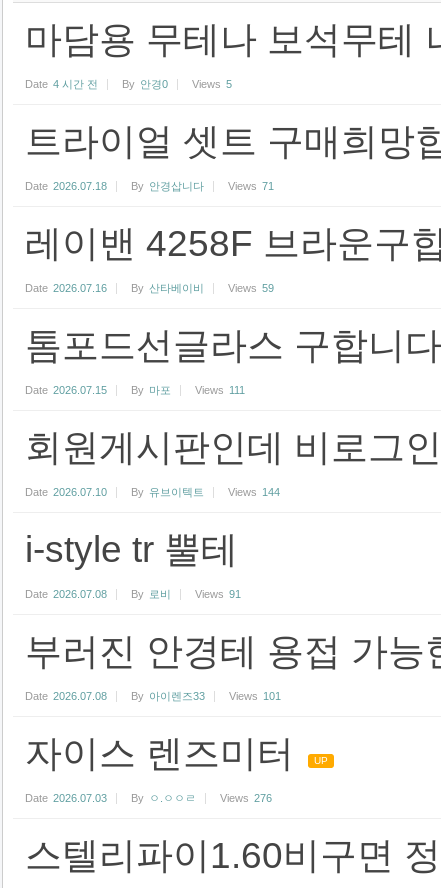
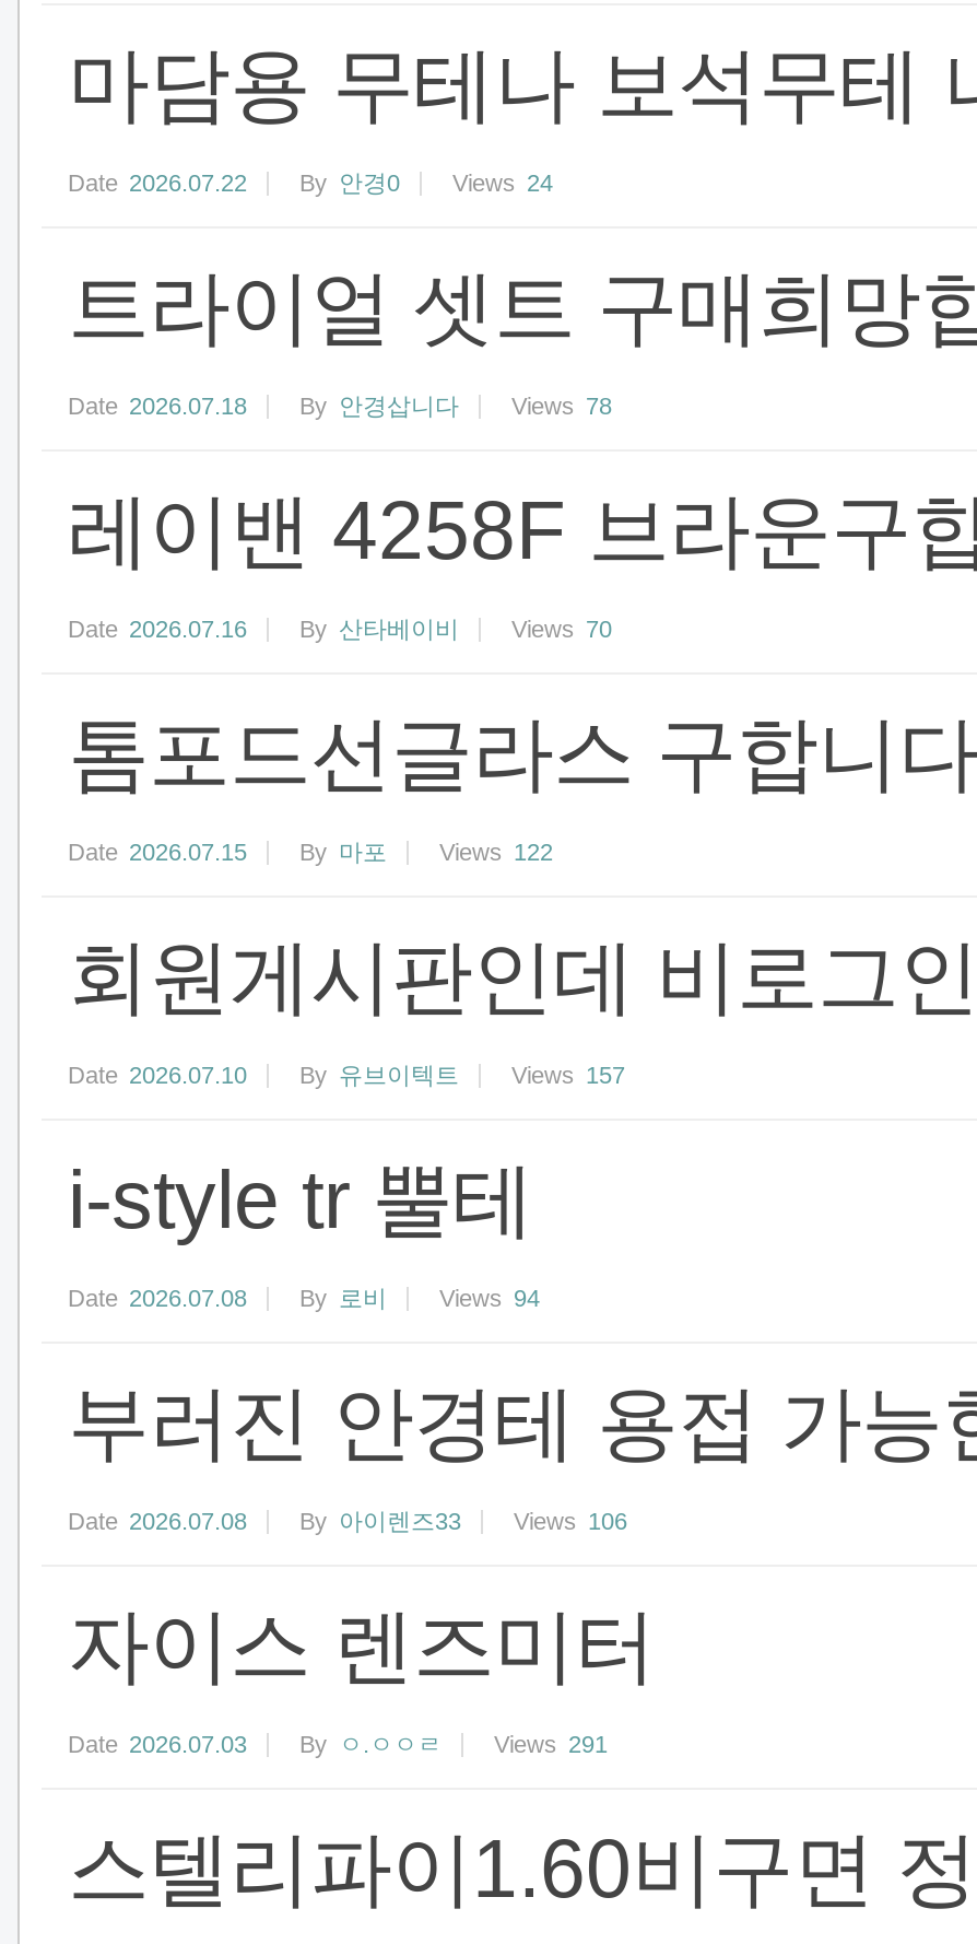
- Date 4 시간 전
+ Date 2026.07.22

- Views 5
+ Views 24

- Date 2026.07.18 By 안경삽니다 Views 71
+ Date 2026.07.18 By 안경삽니다 Views 78

- Date 2026.07.16 By 산타베이비 Views 59
+ Date 2026.07.16 By 산타베이비 Views 70

- Date 2026.07.15 By 마포 Views 111
+ Date 2026.07.15 By 마포 Views 122

- Date 2026.07.10 By 유브이텍트 Views 144
+ Date 2026.07.10 By 유브이텍트 Views 157

- Date 2026.07.08 By 로비 Views 91
+ Date 2026.07.08 By 로비 Views 94

- Date 2026.07.08 By 아이렌즈33 Views 101
+ Date 2026.07.08 By 아이렌즈33 Views 106

- UP

- Views 276
+ Views 291
